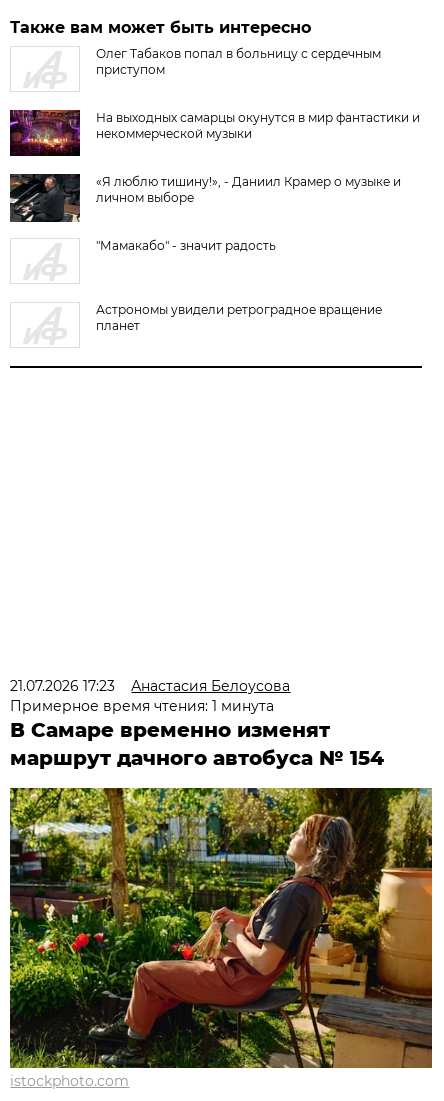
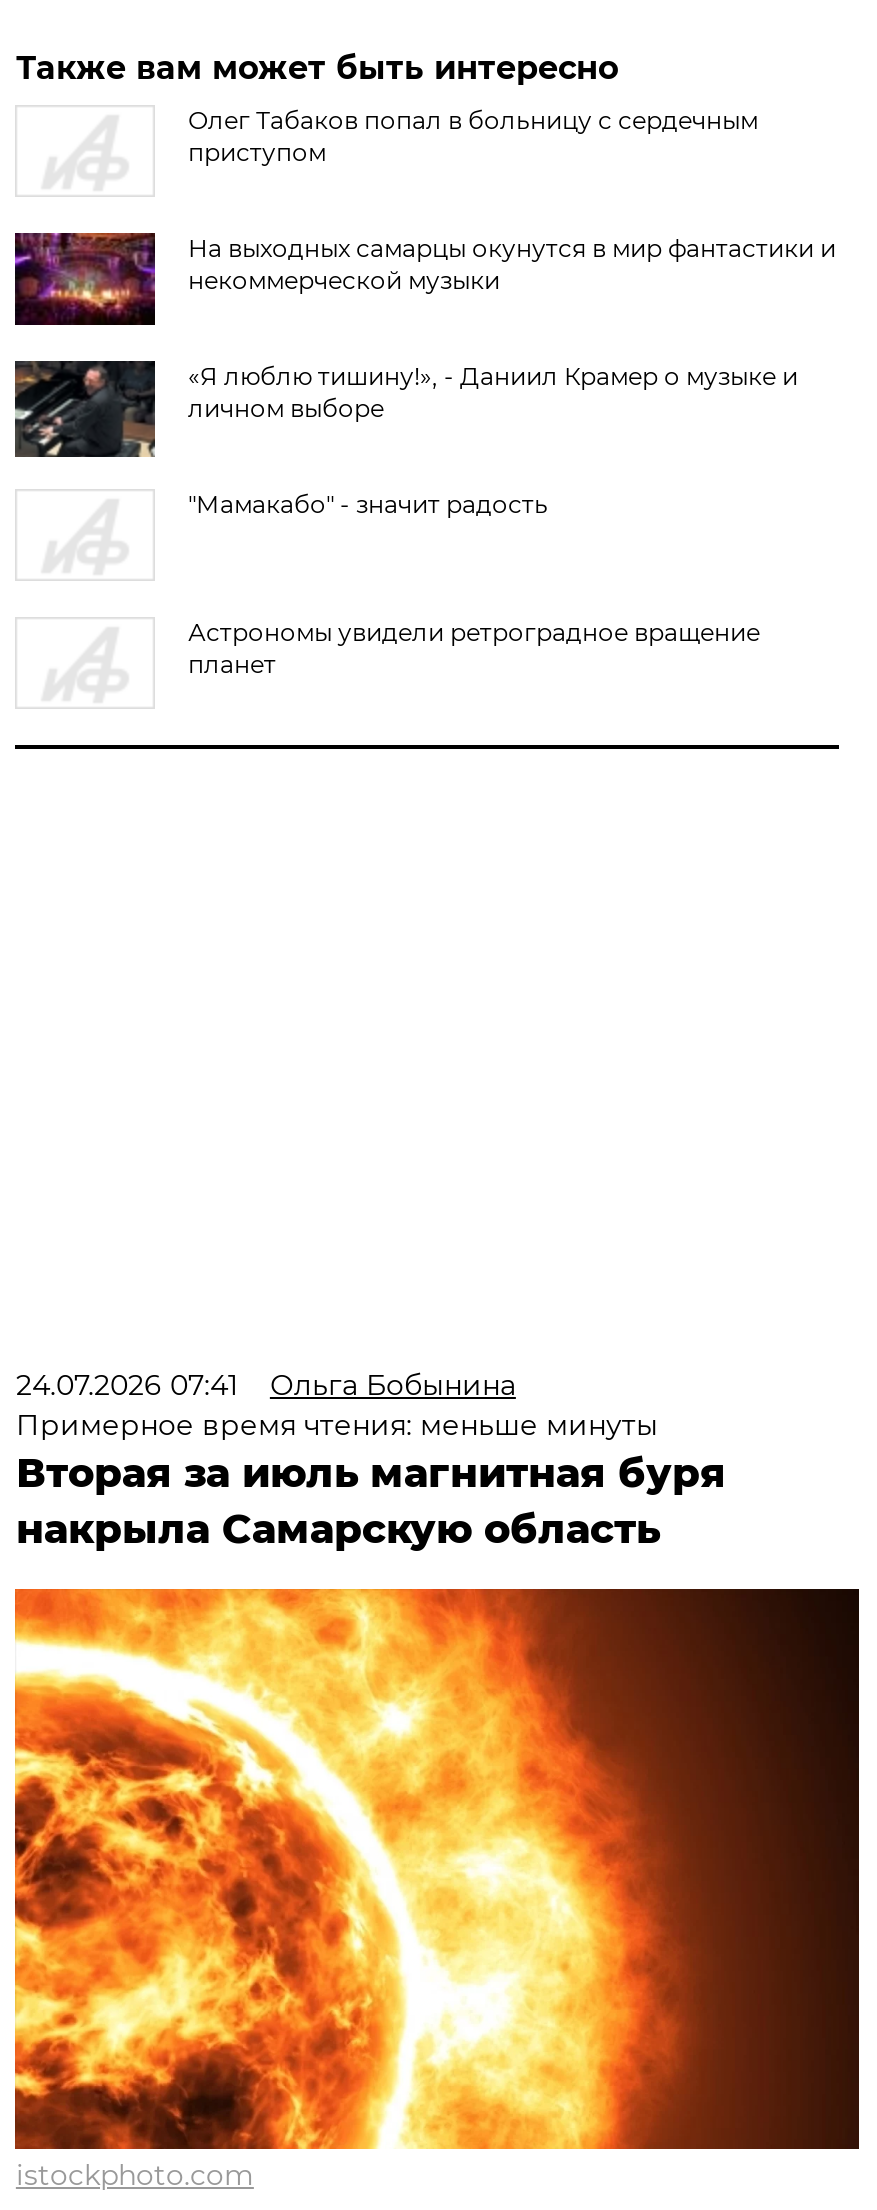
- 21.07.2026 17:23
- Анастасия Белоусова
- Примерное время чтения: 1 минута
- В Самаре временно изменят
- маршрут дачного автобуса № 154
+ 24.07.2026 07:41
+ Ольга Бобынина
+ Примерное время чтения: меньше минуты
+ Вторая за июль магнитная буря
+ накрыла Самарскую область

- [image]
+ [image]
